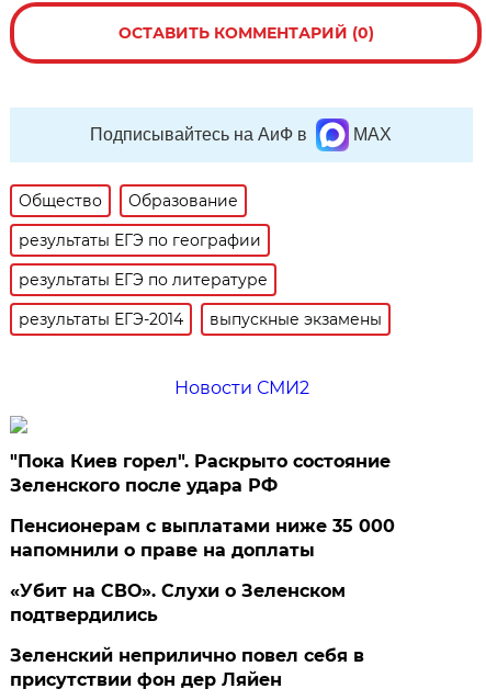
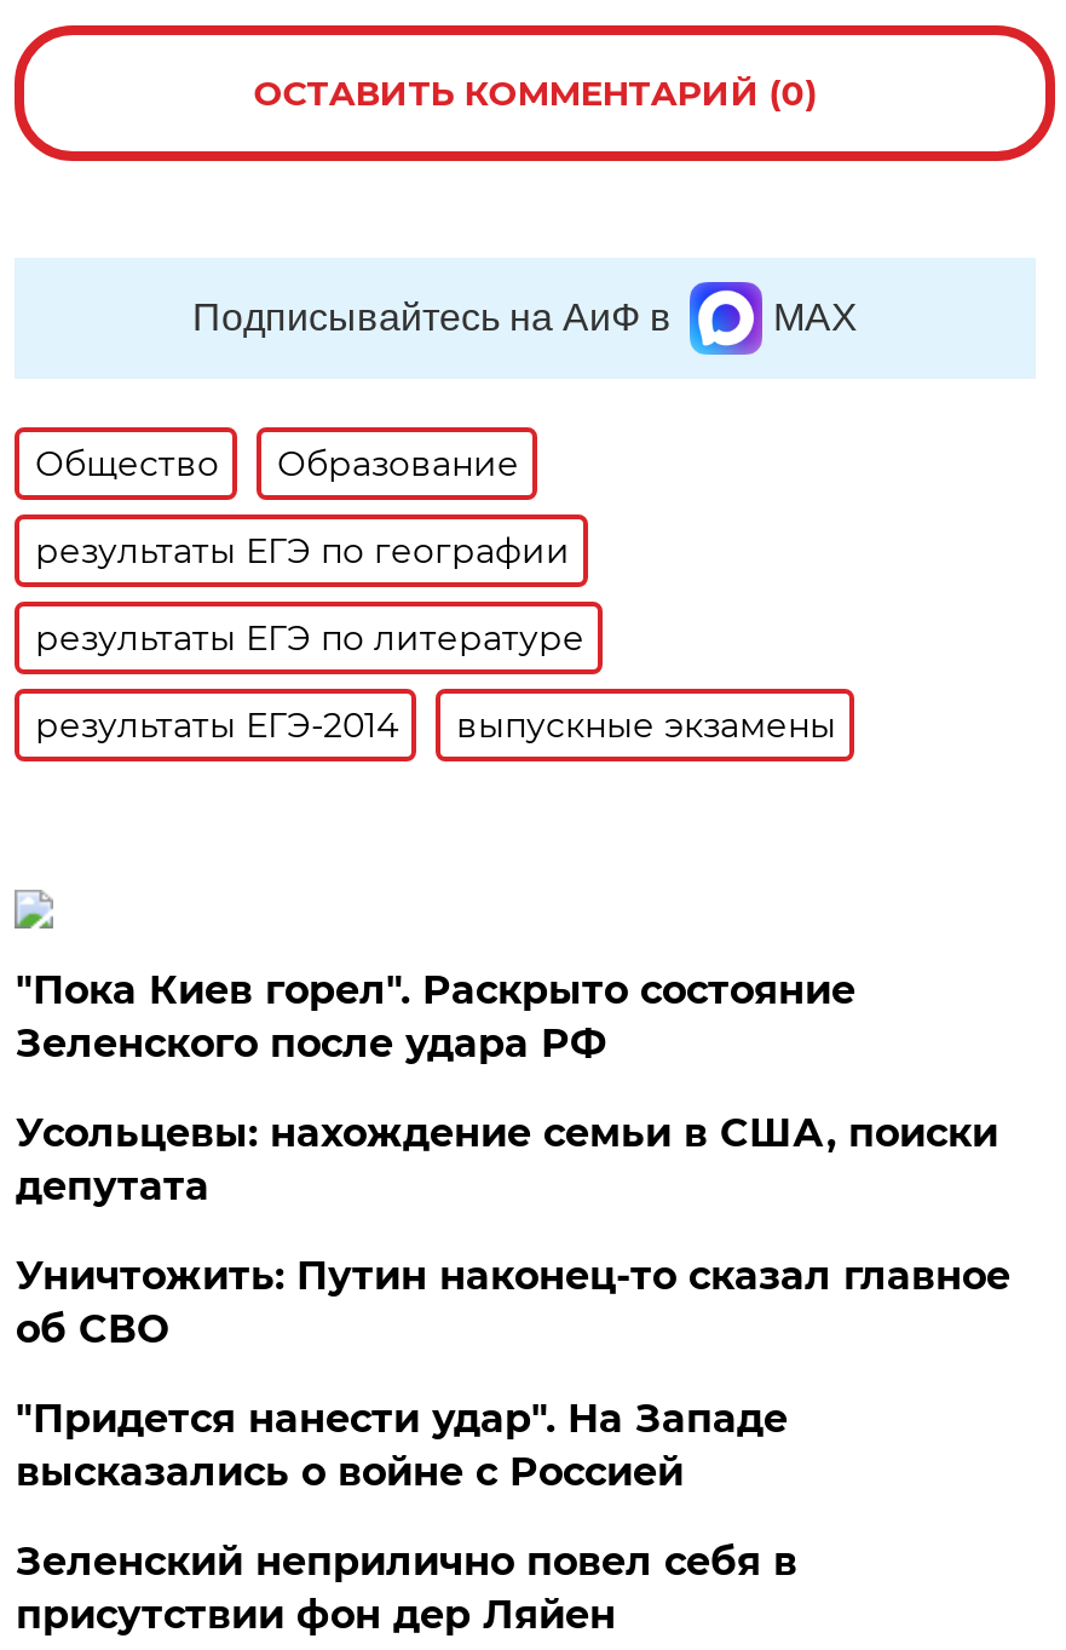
- Новости СМИ2

moved up: "Пока Киев горел". Раскрыто состояние | Зеленского после удара РФ

- Пенсионерам с выплатами ниже 35 000
- напомнили о праве на доплаты
- «Убит на СВО». Слухи о Зеленском
- подтвердились
+ Усольцевы: нахождение семьи в США, поиски
+ депутата
+ Уничтожить: Путин наконец-то сказал главное
+ об СВО
+ "Придется нанести удар". На Западе
+ высказались о войне с Россией
